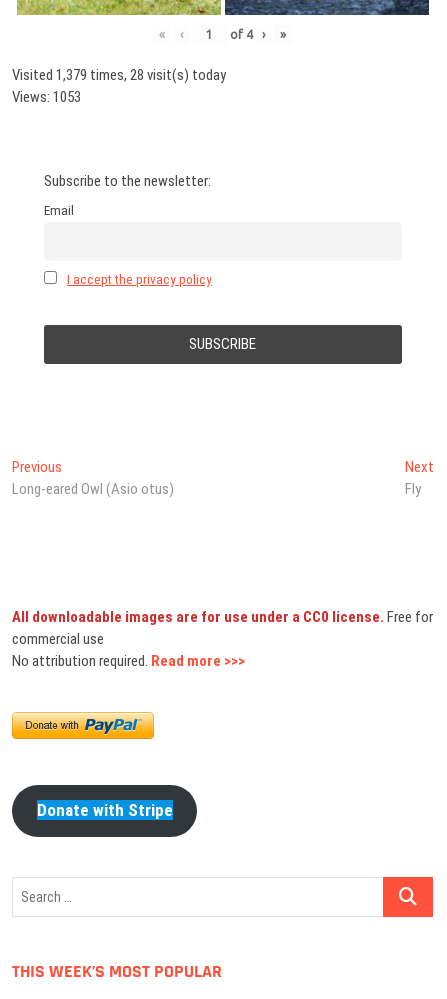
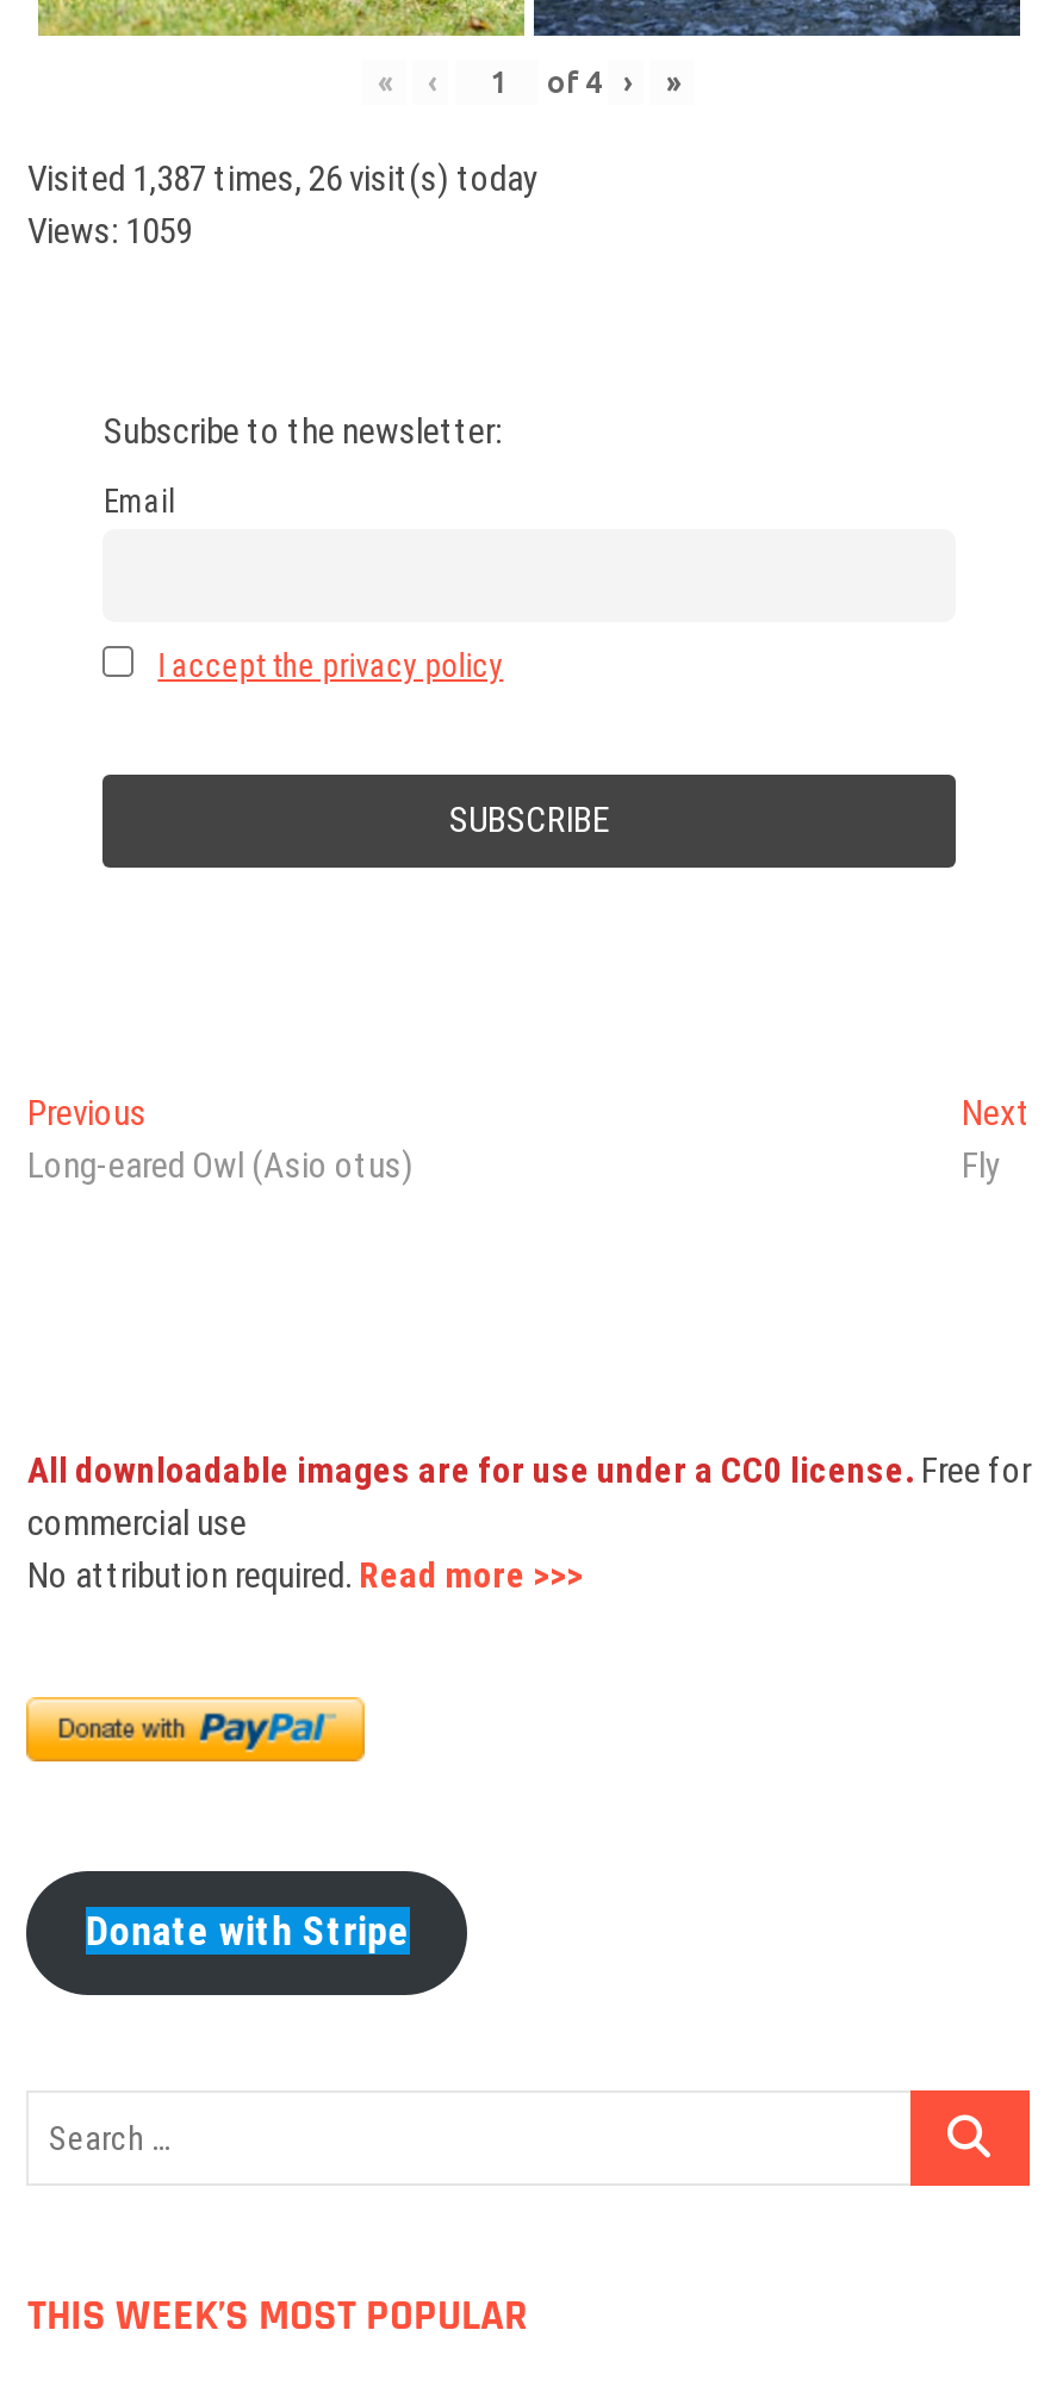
- Visited 1,379 times, 28 visit(s) today
+ Visited 1,387 times, 26 visit(s) today

- Views: 1053
+ Views: 1059
